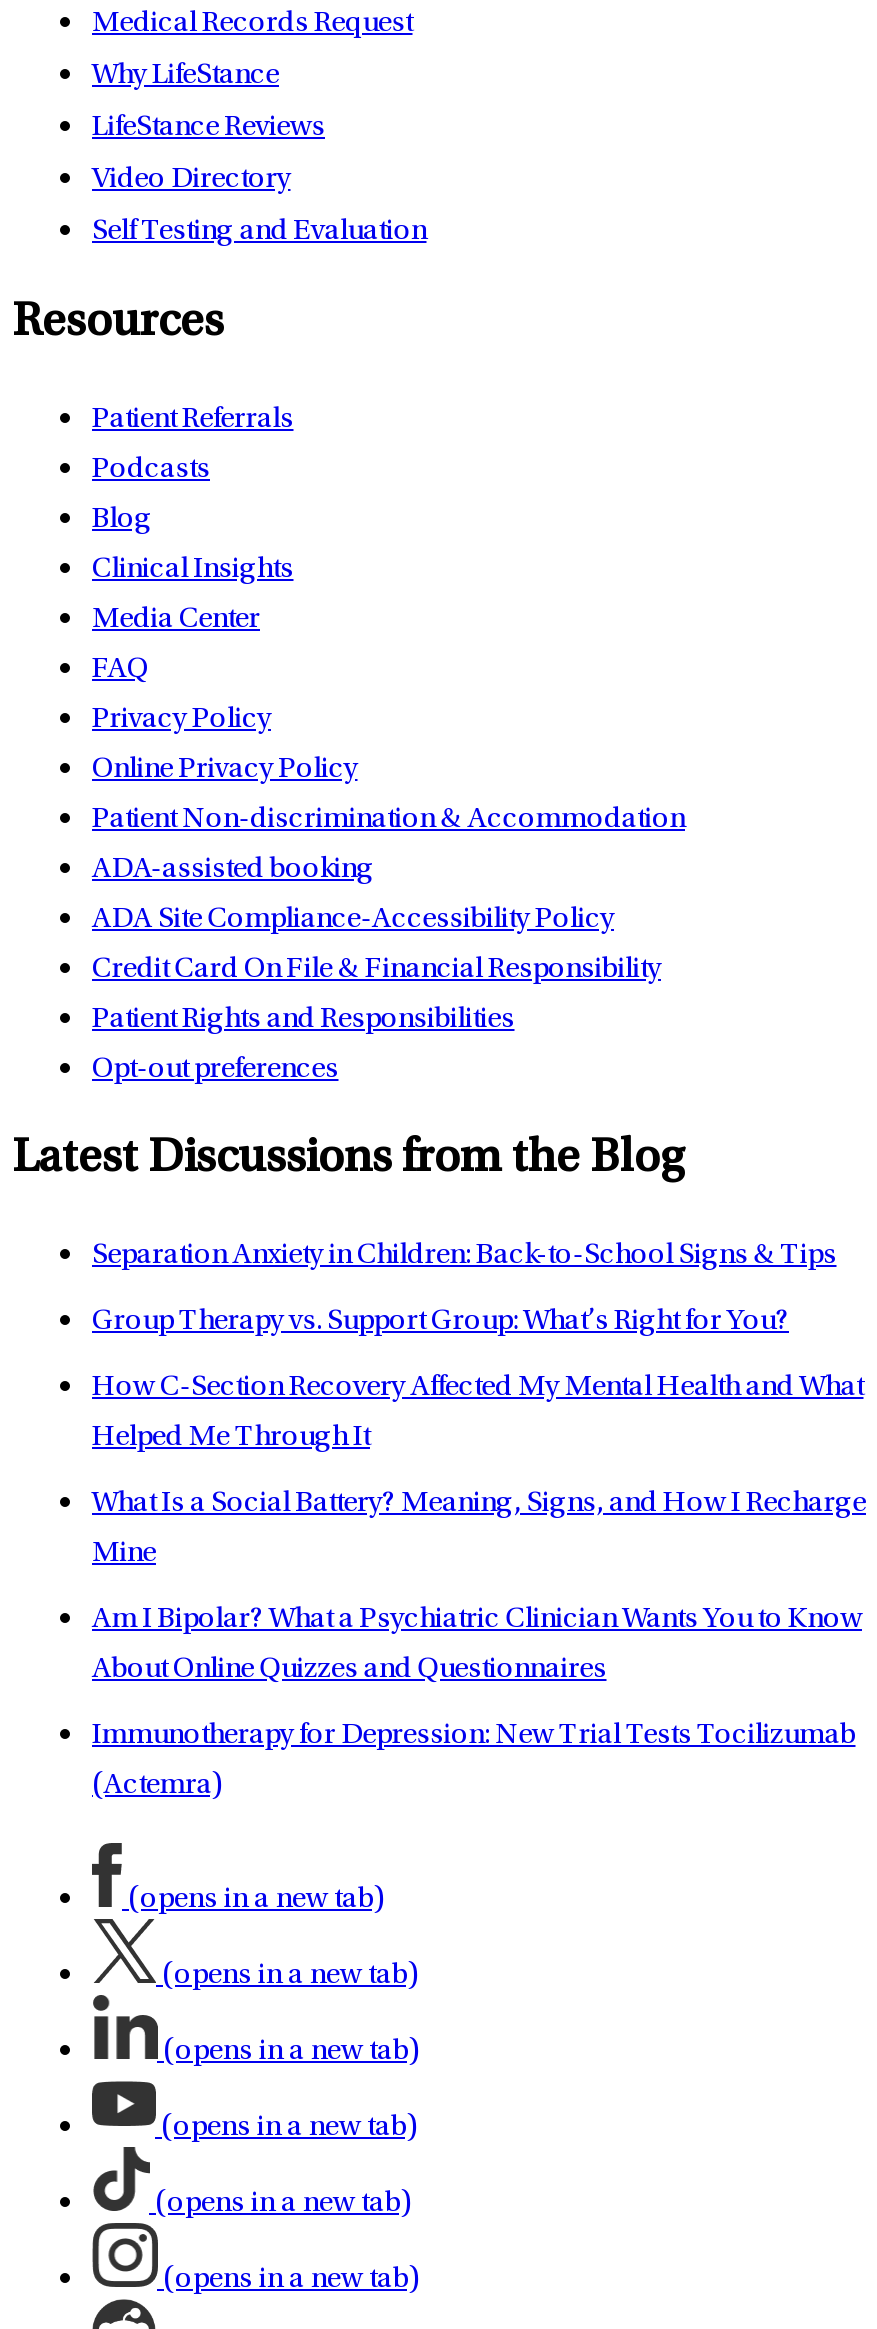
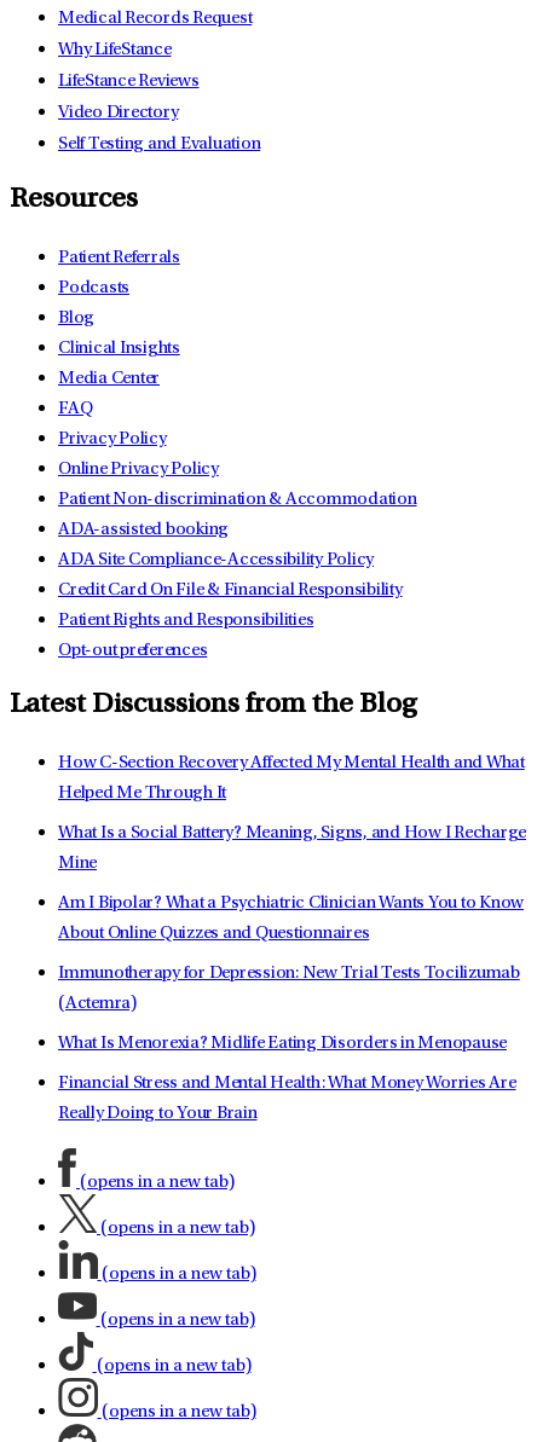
- Separation Anxiety in Children: Back-to-School Signs & Tips
- Group Therapy vs. Support Group: What’s Right for You?

moved up: How C-Section Recovery Affected My Mental Health and What | Helped Me Through It | What Is a Social Battery? Meaning, Signs, and How I Recharge | Mine | Am I Bipolar? What a Psychiatric Clinician Wants You to Know | About Online Quizzes and Questionnaires | Immunotherapy for Depression: New Trial Tests Tocilizumab | (Actemra)

+ What Is Menorexia? Midlife Eating Disorders in Menopause
+ Financial Stress and Mental Health: What Money Worries Are
+ Really Doing to Your Brain
